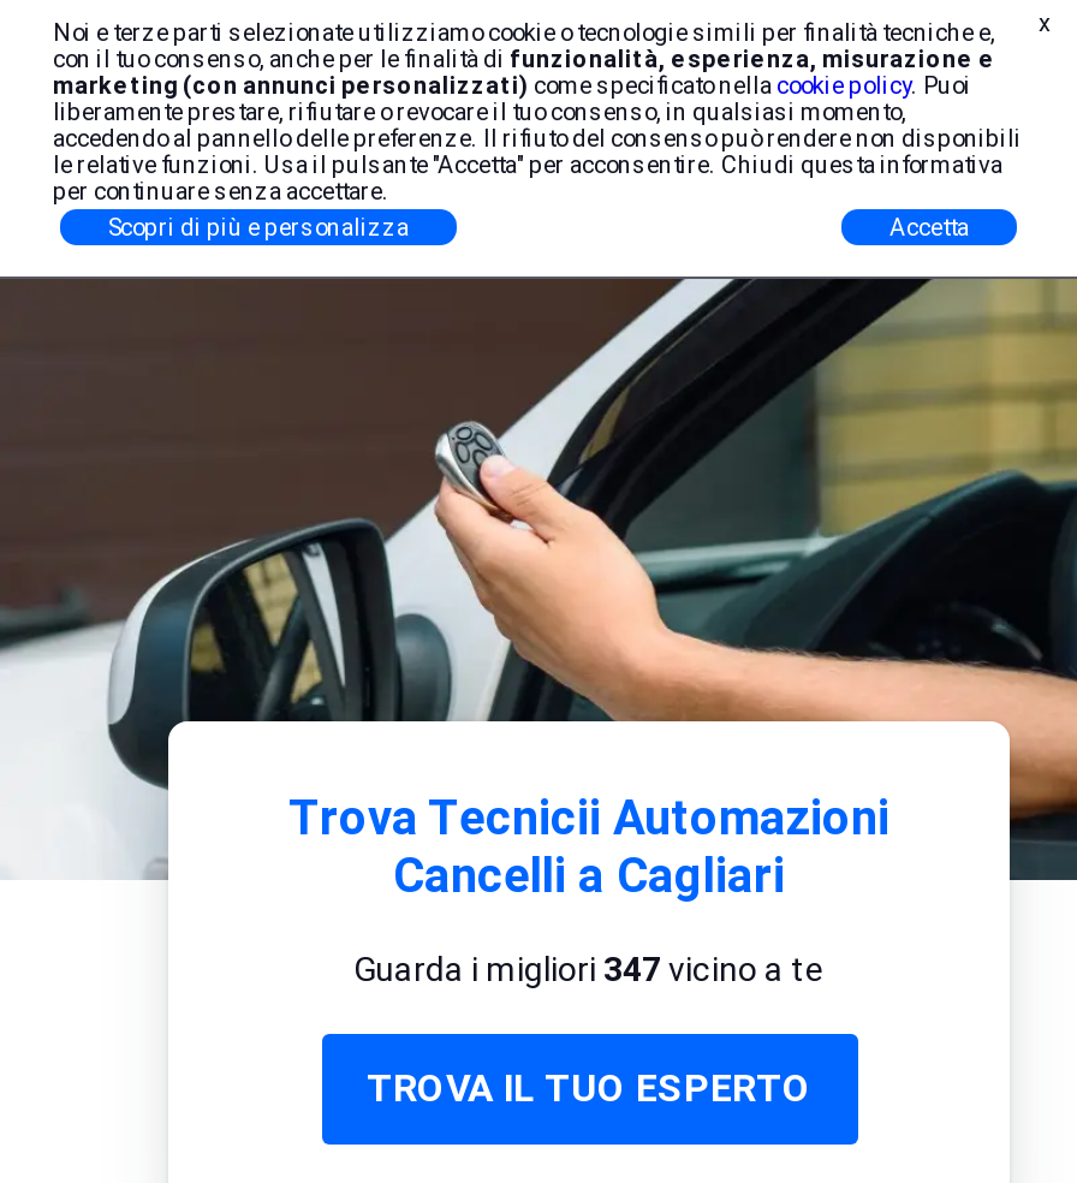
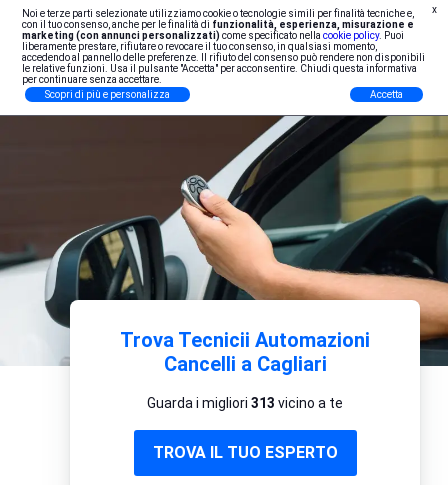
- Guarda i migliori 347 vicino a te
+ Guarda i migliori 313 vicino a te
